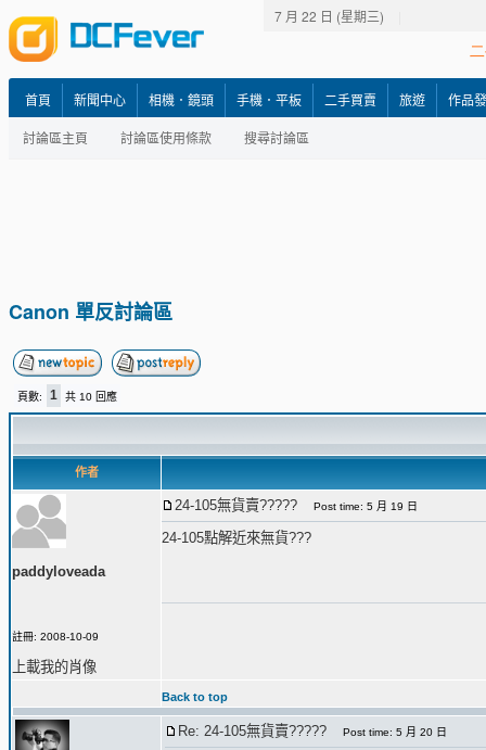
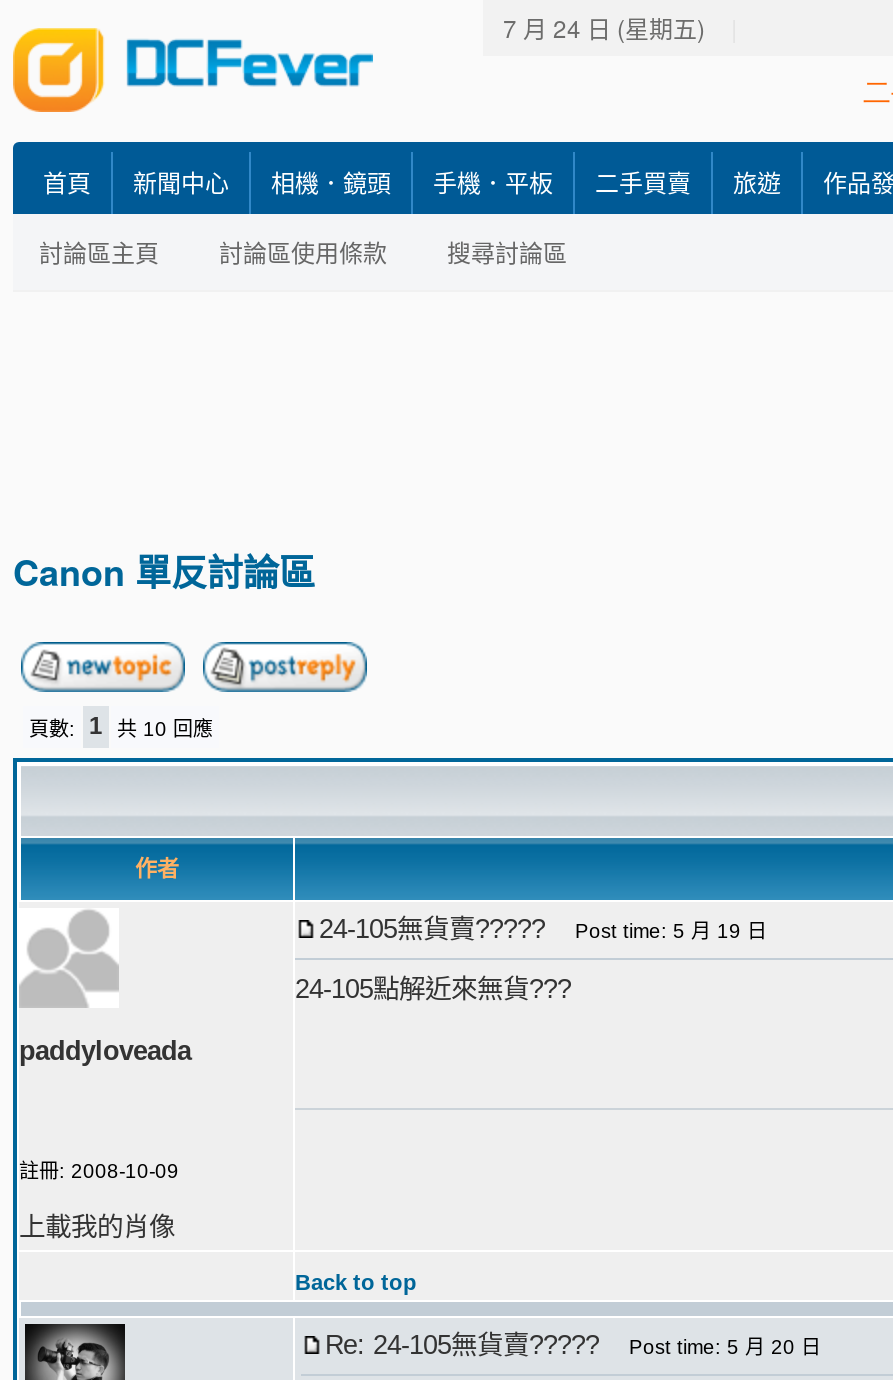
- 7 月 22 日 (星期三)
+ 7 月 24 日 (星期五)
